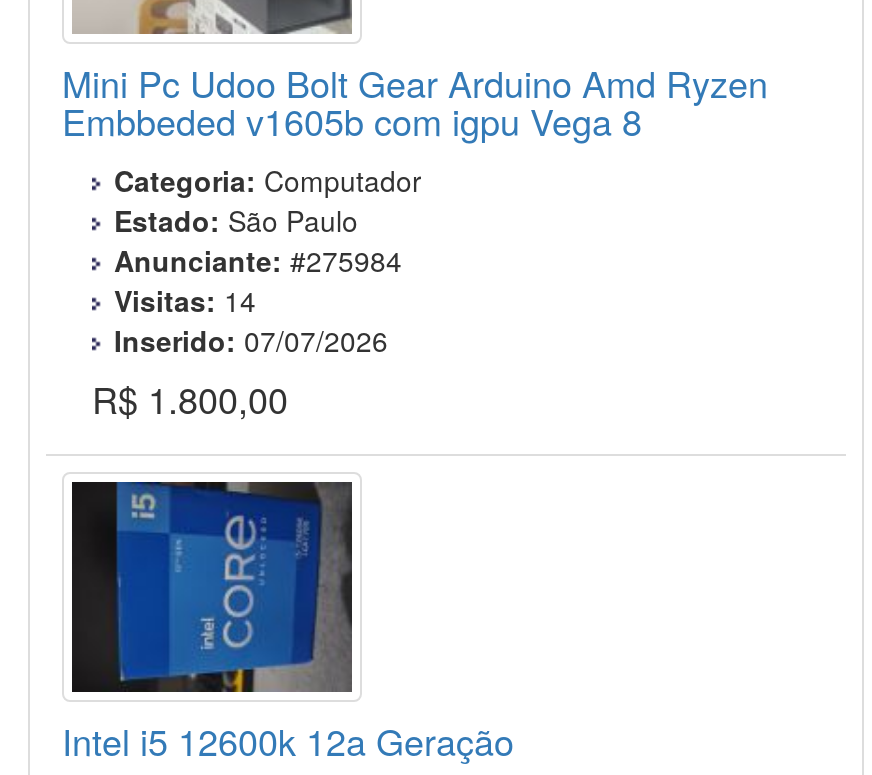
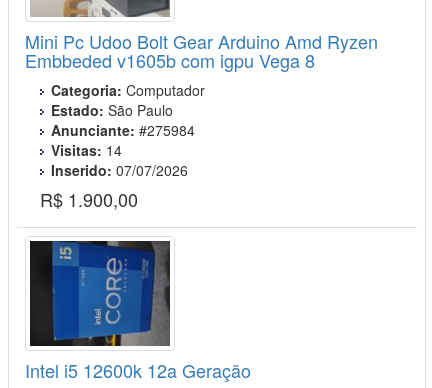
- R$ 1.800,00
+ R$ 1.900,00
